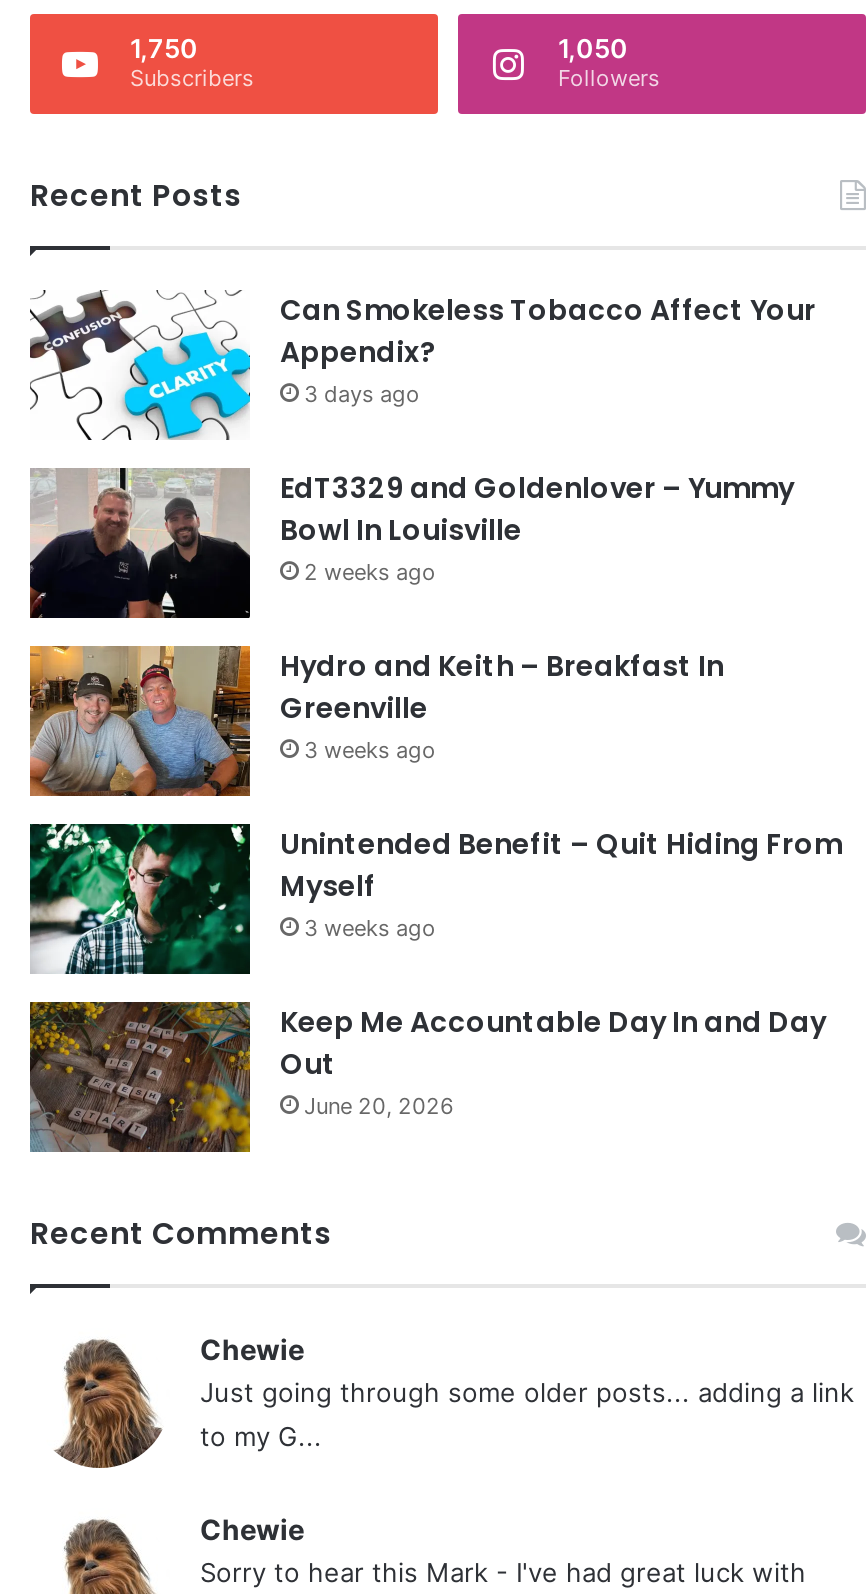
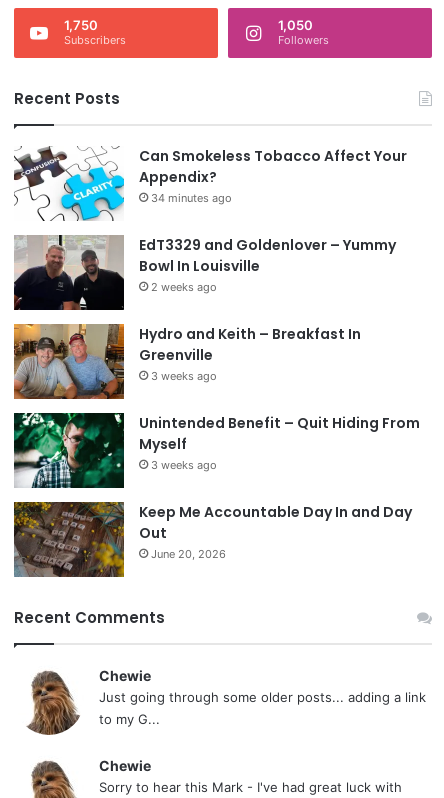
- 3 days ago
+ 34 minutes ago
